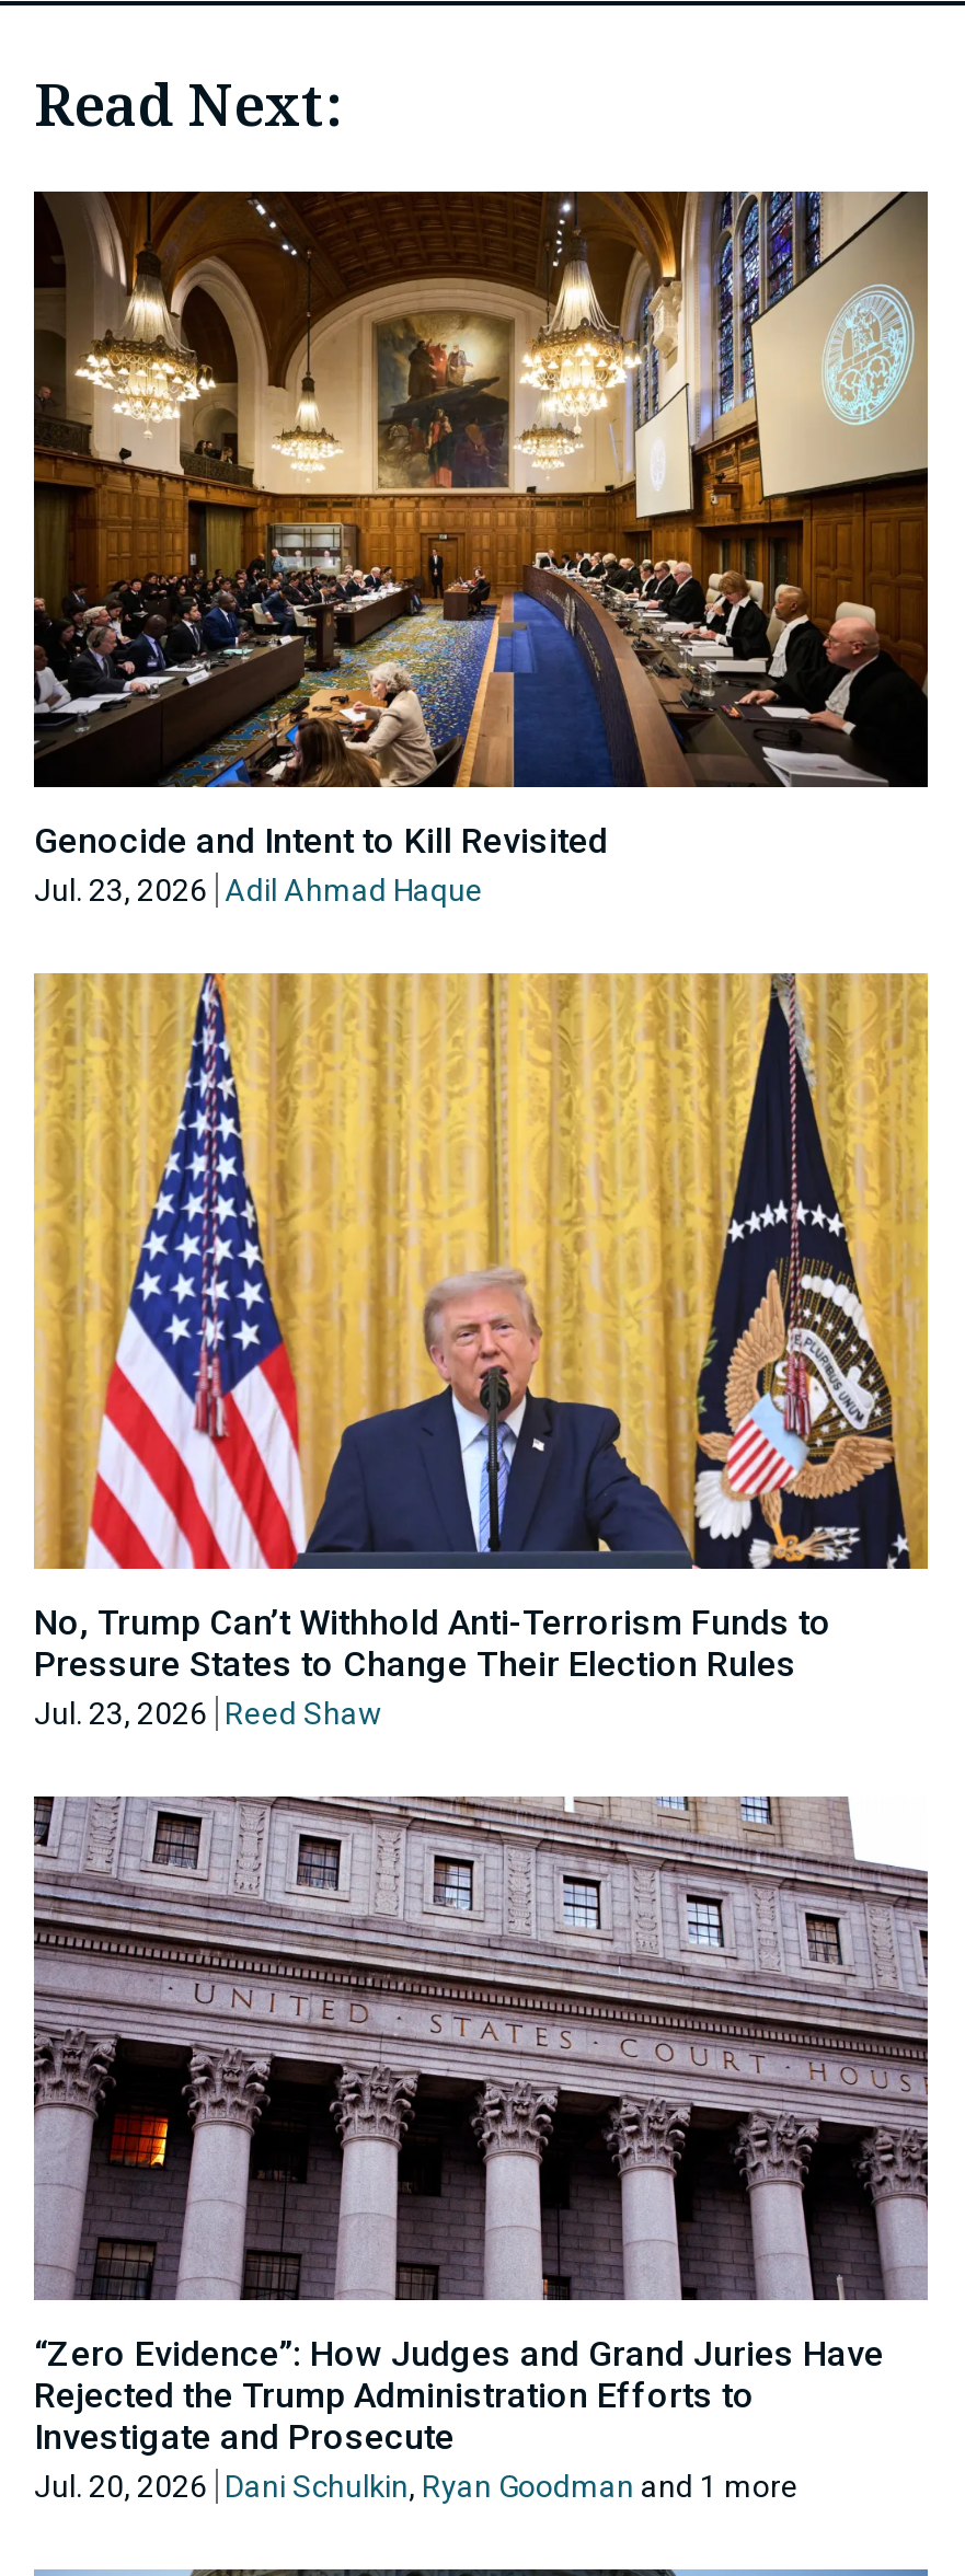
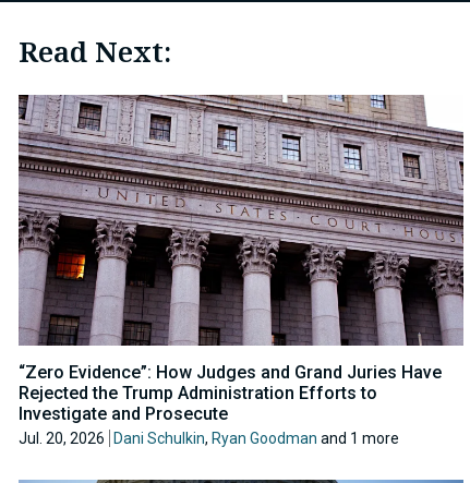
- [image]
- Genocide and Intent to Kill Revisited
- Jul. 23, 2026 Adil Ahmad Haque

- [image]
- No, Trump Can’t Withhold Anti-Terrorism Funds to
- Pressure States to Change Their Election Rules
- Jul. 23, 2026 Reed Shaw
